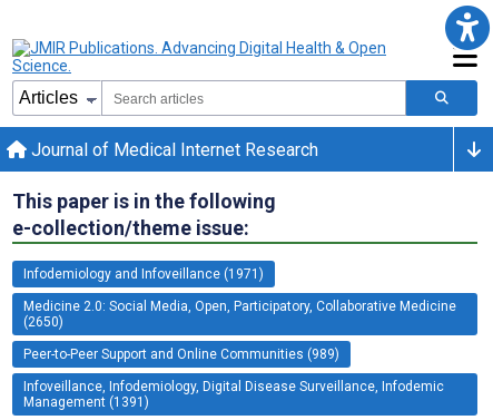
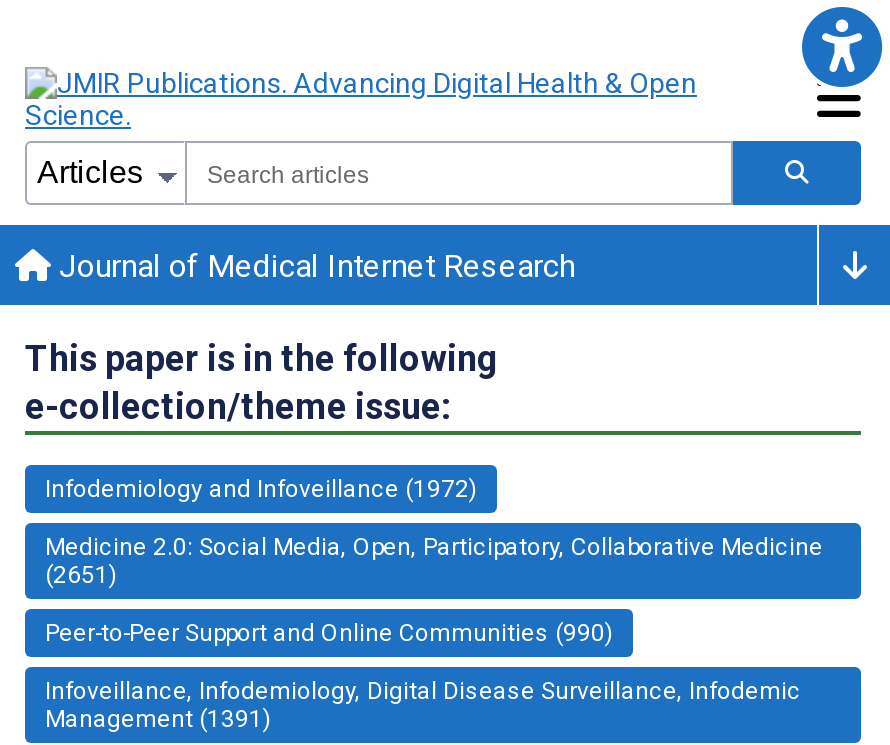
- Infodemiology and Infoveillance (1971)
+ Infodemiology and Infoveillance (1972)

- (2650)
+ (2651)

- Peer-to-Peer Support and Online Communities (989)
+ Peer-to-Peer Support and Online Communities (990)
